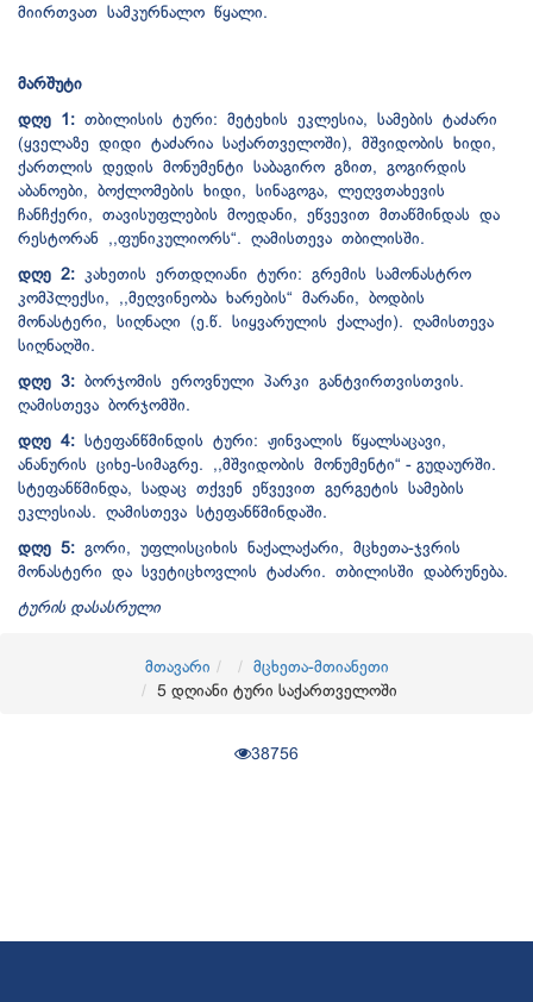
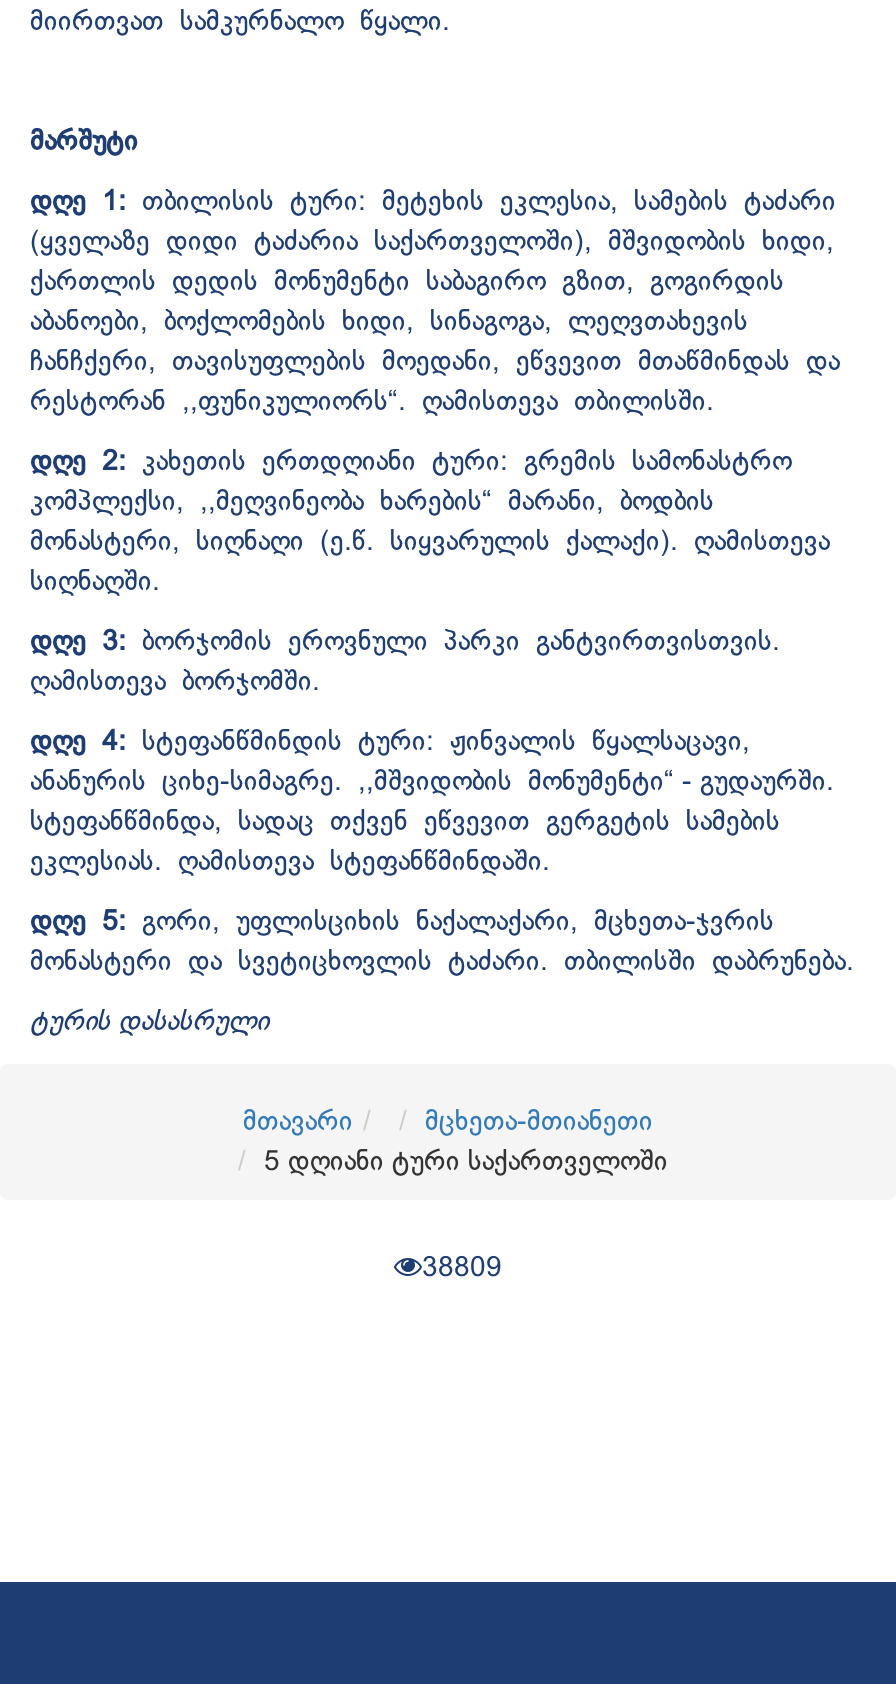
- 38756
+ 38809
